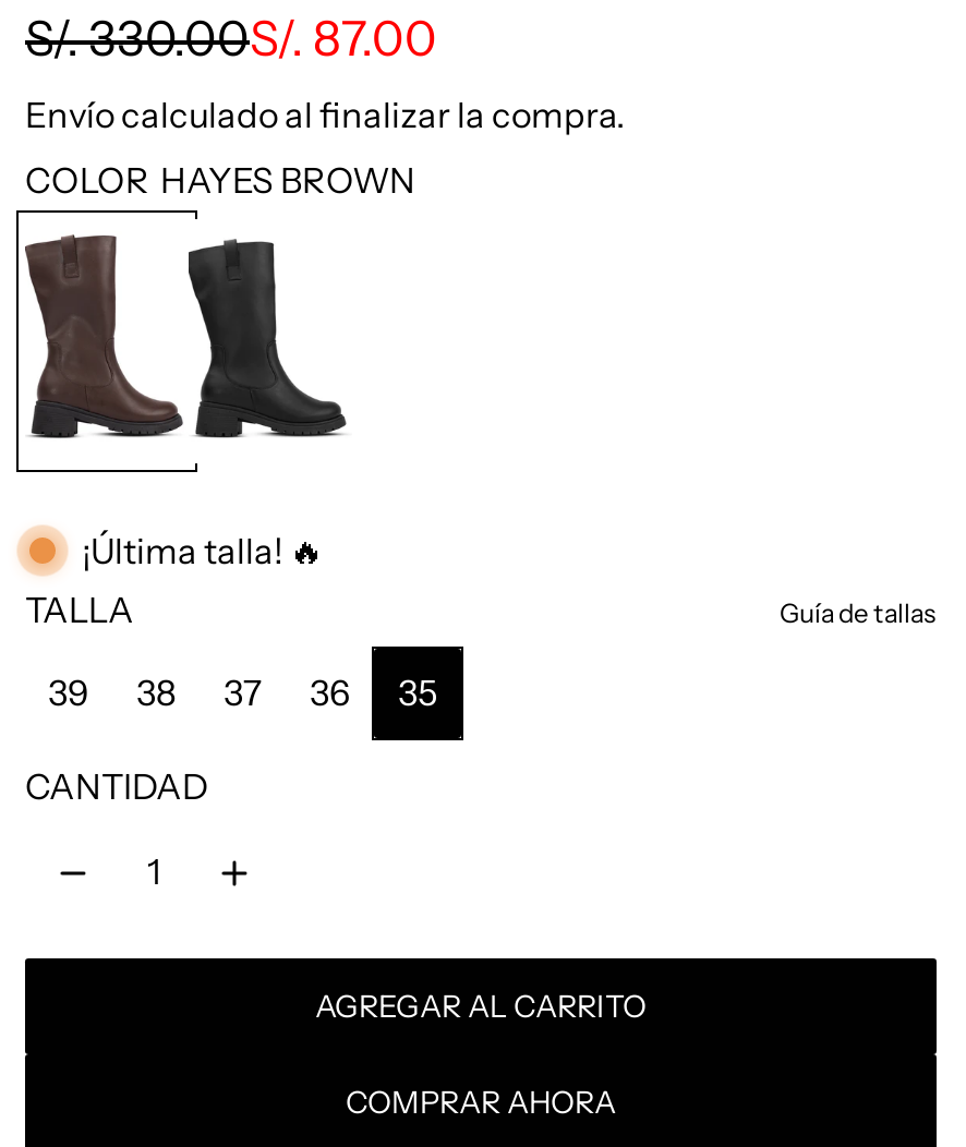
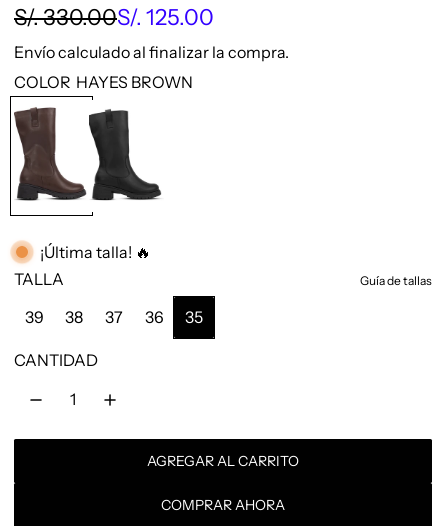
- S/. 87.00
+ S/. 125.00
